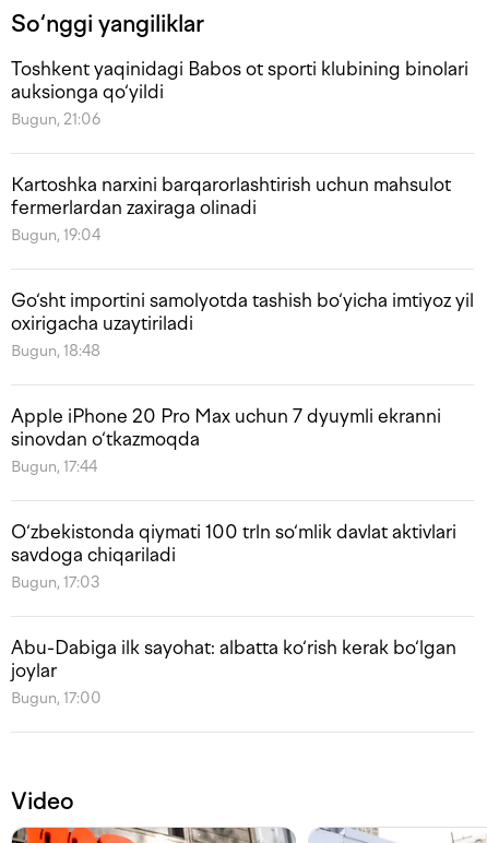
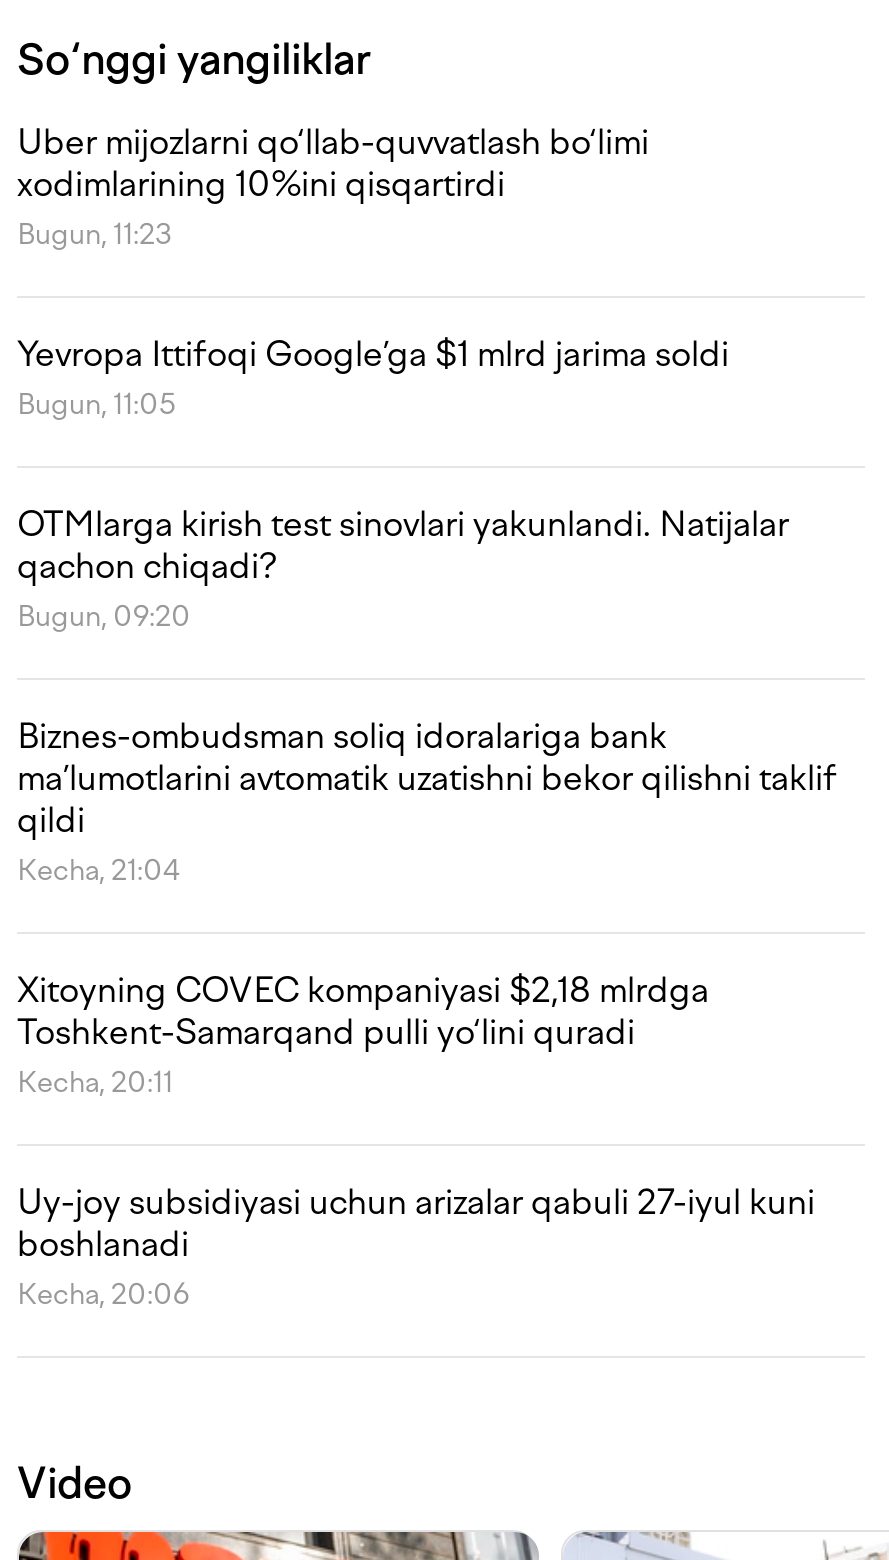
- Toshkent yaqinidagi Babos ot sporti klubining binolari
- auksionga qo‘yildi
- Bugun, 21:06
+ Uber mijozlarni qo‘llab-quvvatlash bo‘limi
+ xodimlarining 10%ini qisqartirdi
+ Bugun, 11:23

- Kartoshka narxini barqarorlashtirish uchun mahsulot
- fermerlardan zaxiraga olinadi
- Bugun, 19:04
+ Yevropa Ittifoqi Google’ga $1 mlrd jarima soldi
+ Bugun, 11:05

- Go‘sht importini samolyotda tashish bo‘yicha imtiyoz yil
- oxirigacha uzaytiriladi
- Bugun, 18:48
+ OTMlarga kirish test sinovlari yakunlandi. Natijalar
+ qachon chiqadi?
+ Bugun, 09:20

- Apple iPhone 20 Pro Max uchun 7 dyuymli ekranni
- sinovdan o‘tkazmoqda
- Bugun, 17:44
+ Biznes-ombudsman soliq idoralariga bank
+ ma’lumotlarini avtomatik uzatishni bekor qilishni taklif
+ qildi
+ Kecha, 21:04

- O‘zbekistonda qiymati 100 trln so‘mlik davlat aktivlari
- savdoga chiqariladi
- Bugun, 17:03
+ Xitoyning COVEC kompaniyasi $2,18 mlrdga
+ Toshkent-Samarqand pulli yo‘lini quradi
+ Kecha, 20:11

- Abu-Dabiga ilk sayohat: albatta ko‘rish kerak bo‘lgan
- joylar
- Bugun, 17:00
+ Uy-joy subsidiyasi uchun arizalar qabuli 27-iyul kuni
+ boshlanadi
+ Kecha, 20:06
